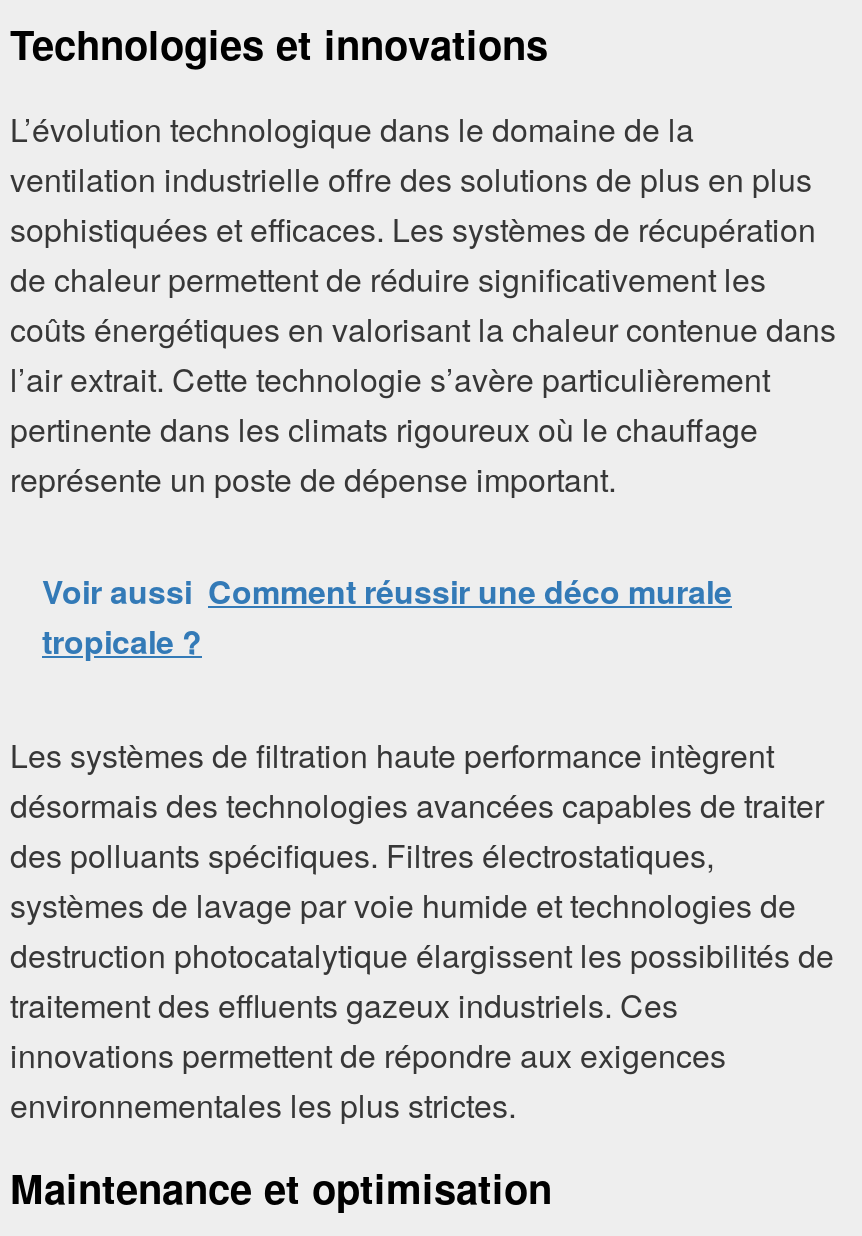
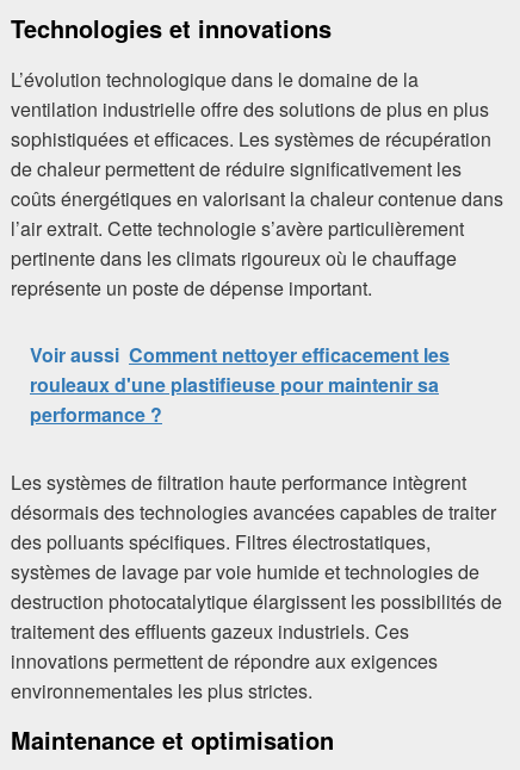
- Voir aussi Comment réussir une déco murale
- tropicale ?
+ Voir aussi Comment nettoyer efficacement les
+ rouleaux d'une plastifieuse pour maintenir sa
+ performance ?
